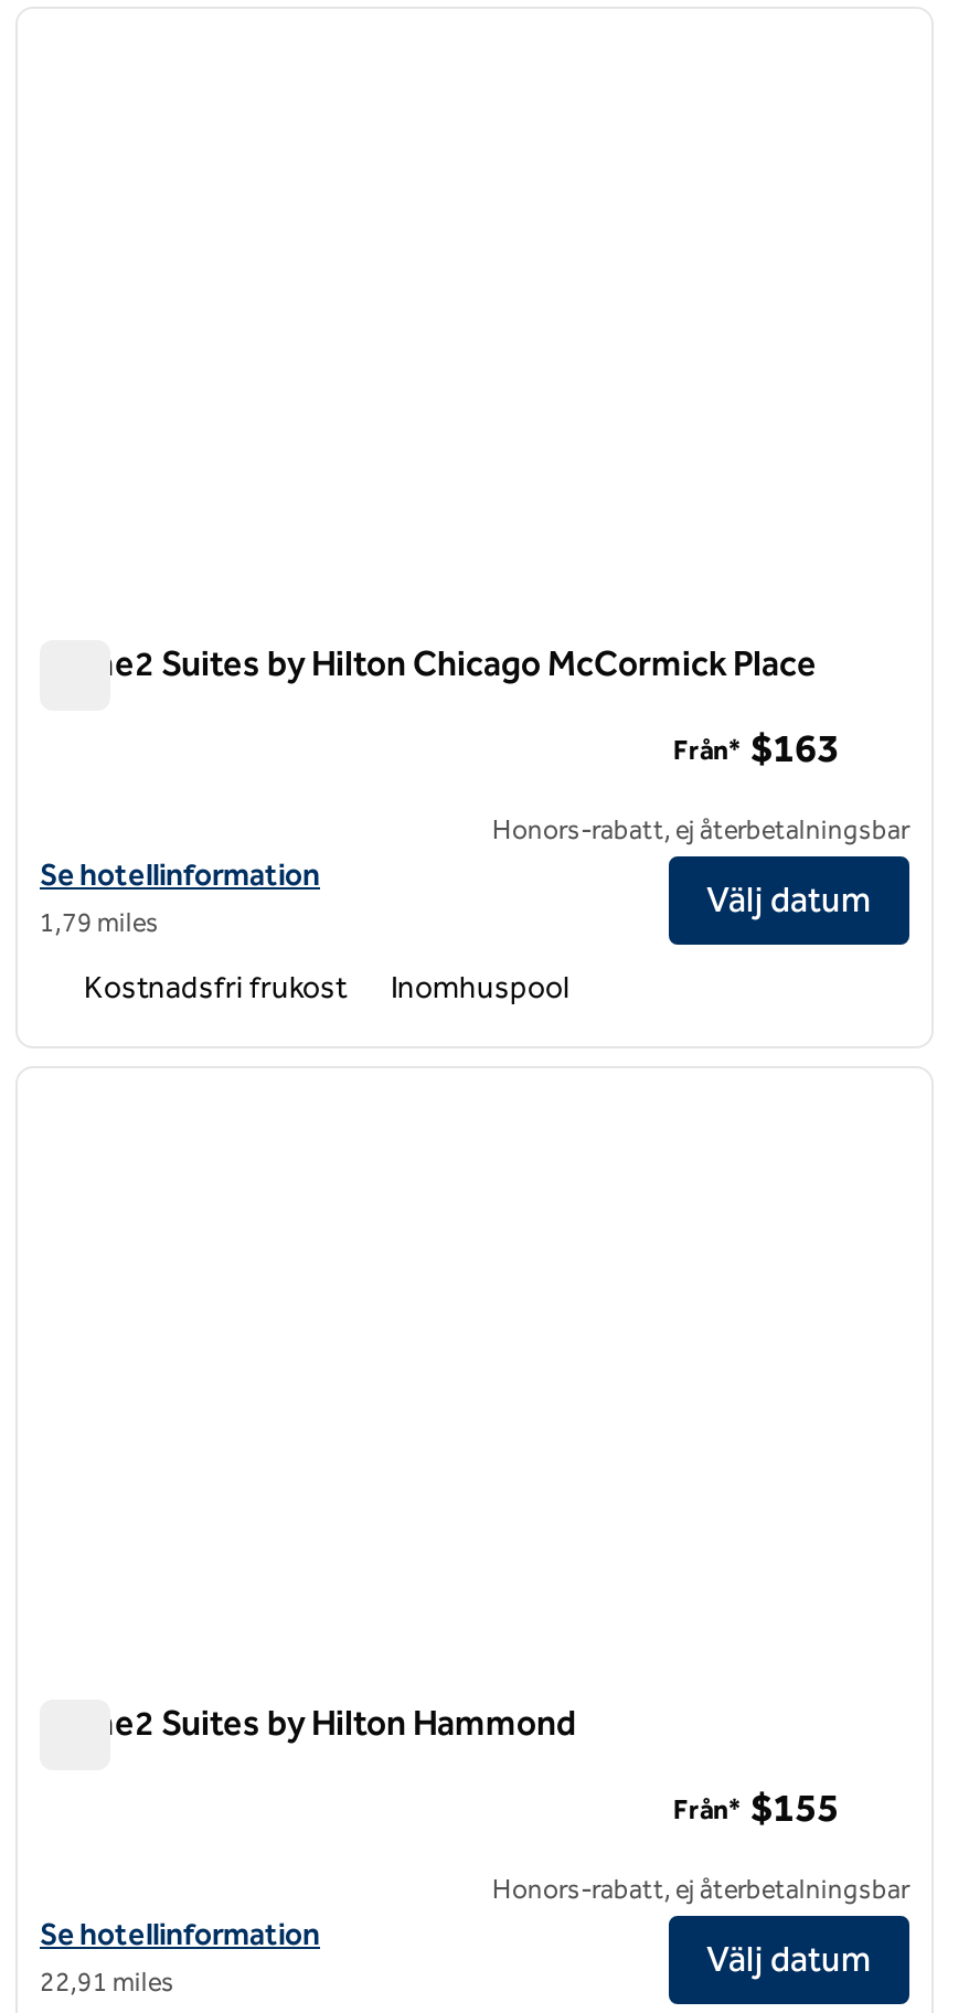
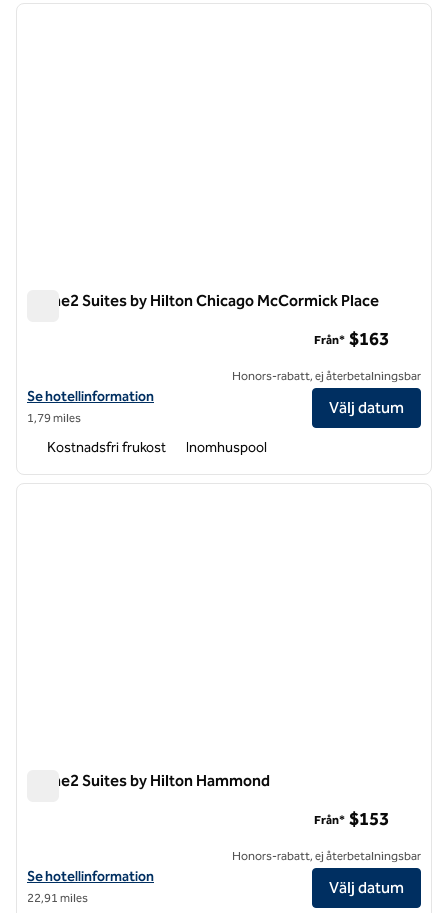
- Från* $155
+ Från* $153
